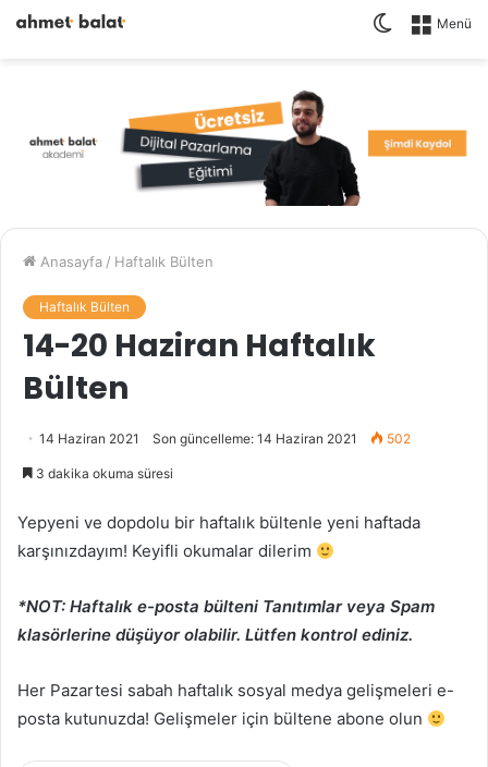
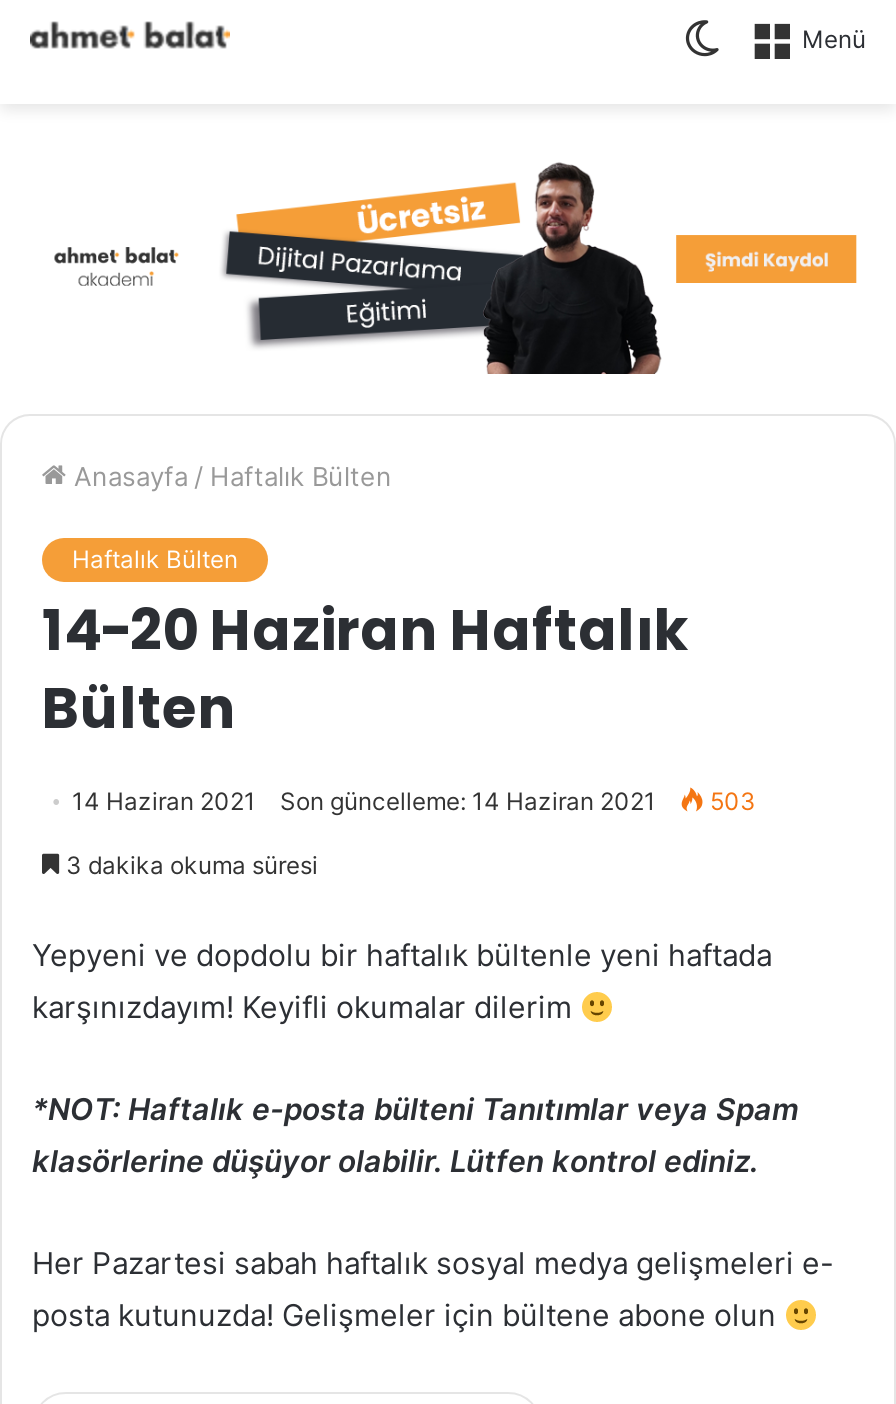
- 14 Haziran 2021 Son güncelleme: 14 Haziran 2021 502
+ 14 Haziran 2021 Son güncelleme: 14 Haziran 2021 503
